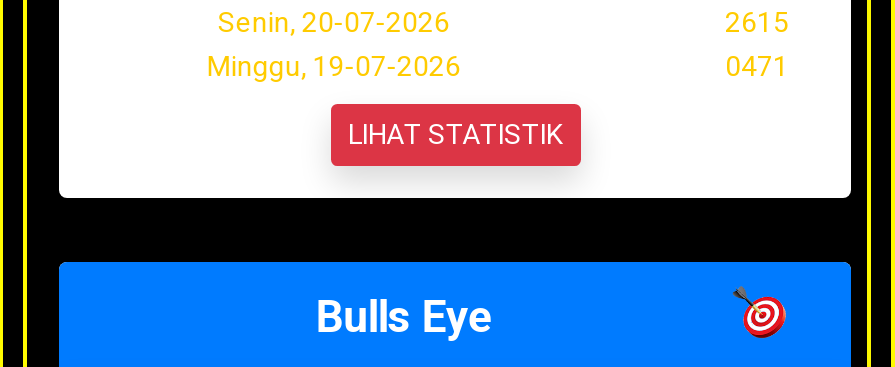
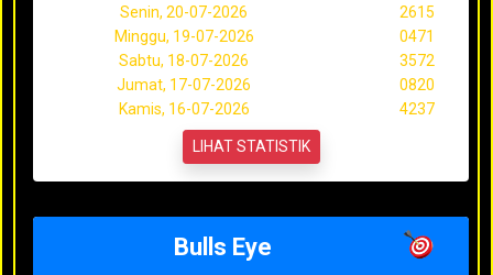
+ Sabtu, 18-07-2026
+ 3572
+ Jumat, 17-07-2026
+ 0820
+ Kamis, 16-07-2026
+ 4237
